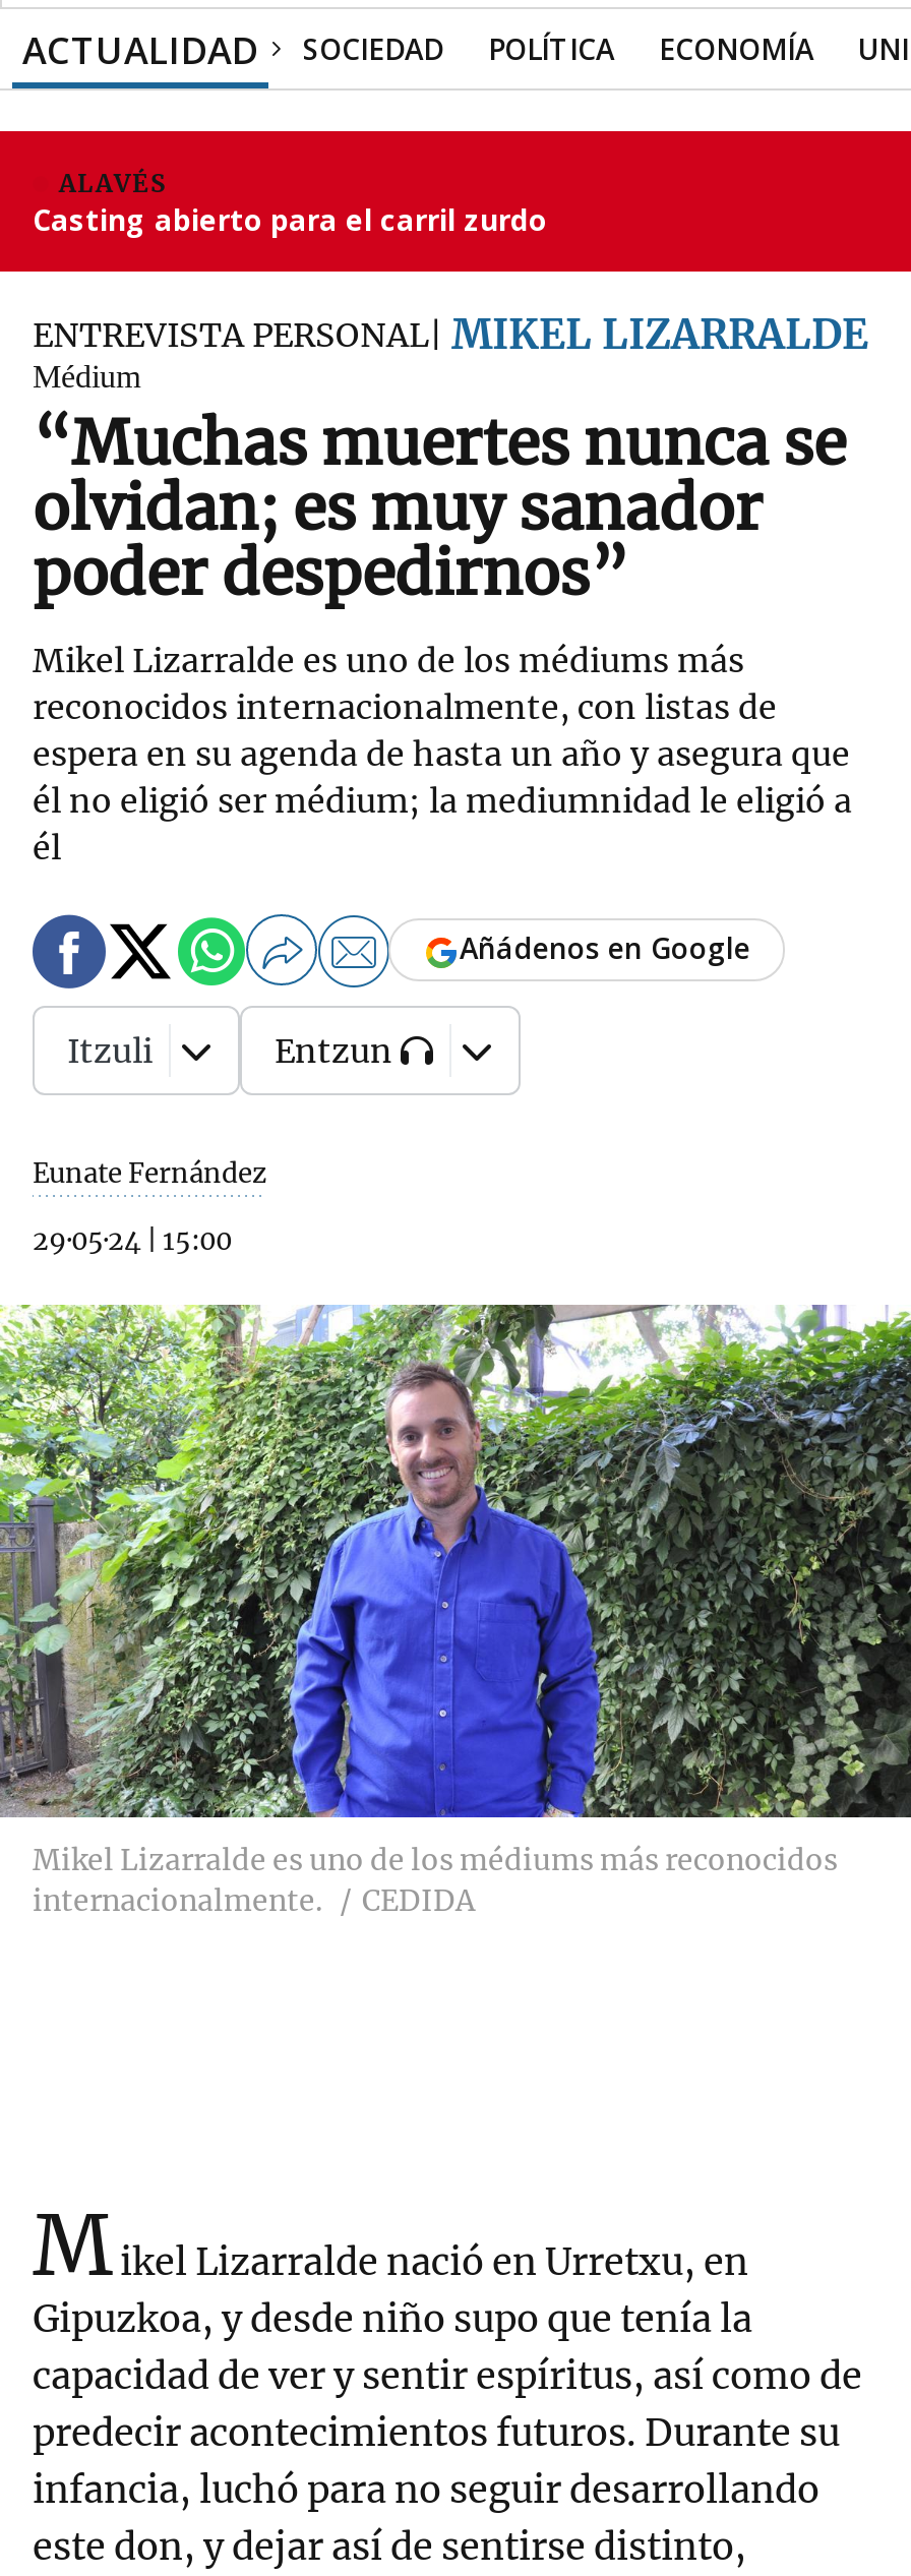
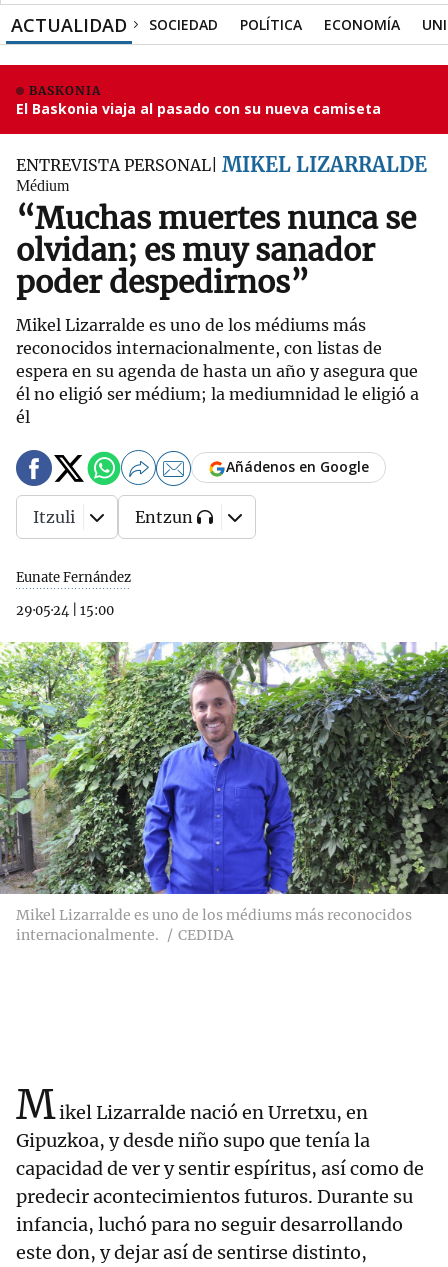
- ALAVÉS
- Casting abierto para el carril zurdo
+ BASKONIA
+ El Baskonia viaja al pasado con su nueva camiseta
